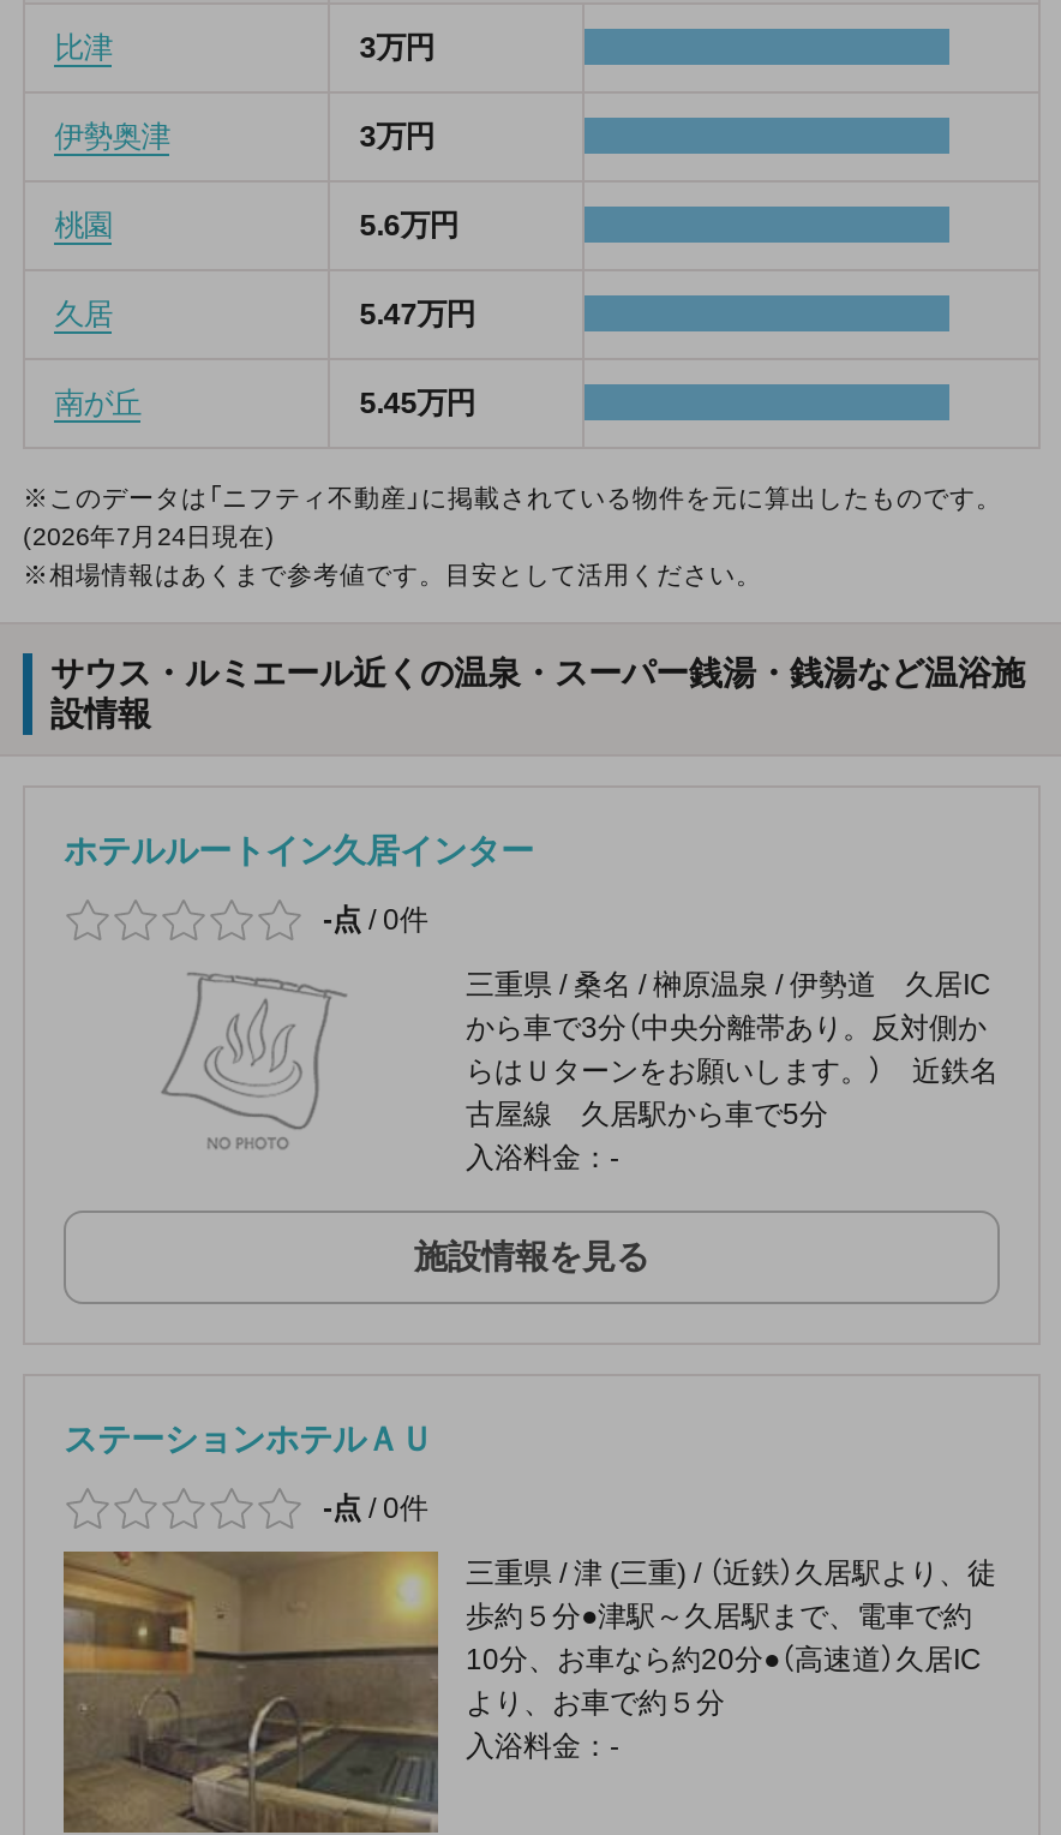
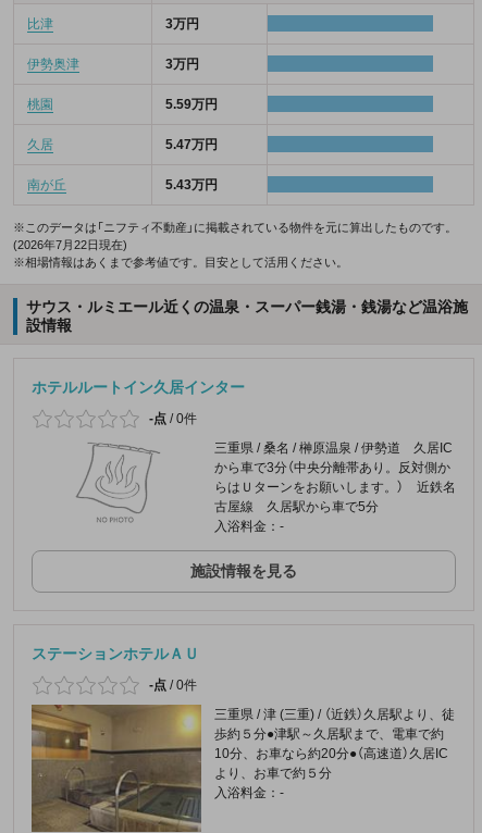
- 5.6万円
+ 5.59万円

- 5.45万円
+ 5.43万円

- (2026年7月24日現在)
+ (2026年7月22日現在)
